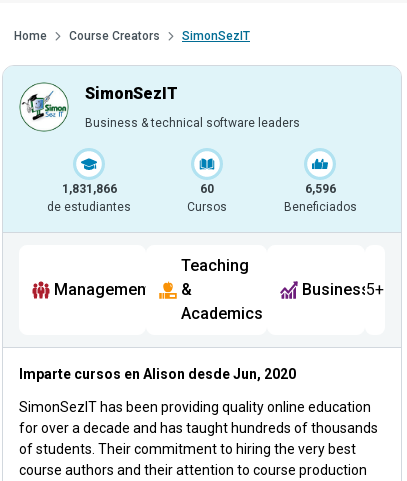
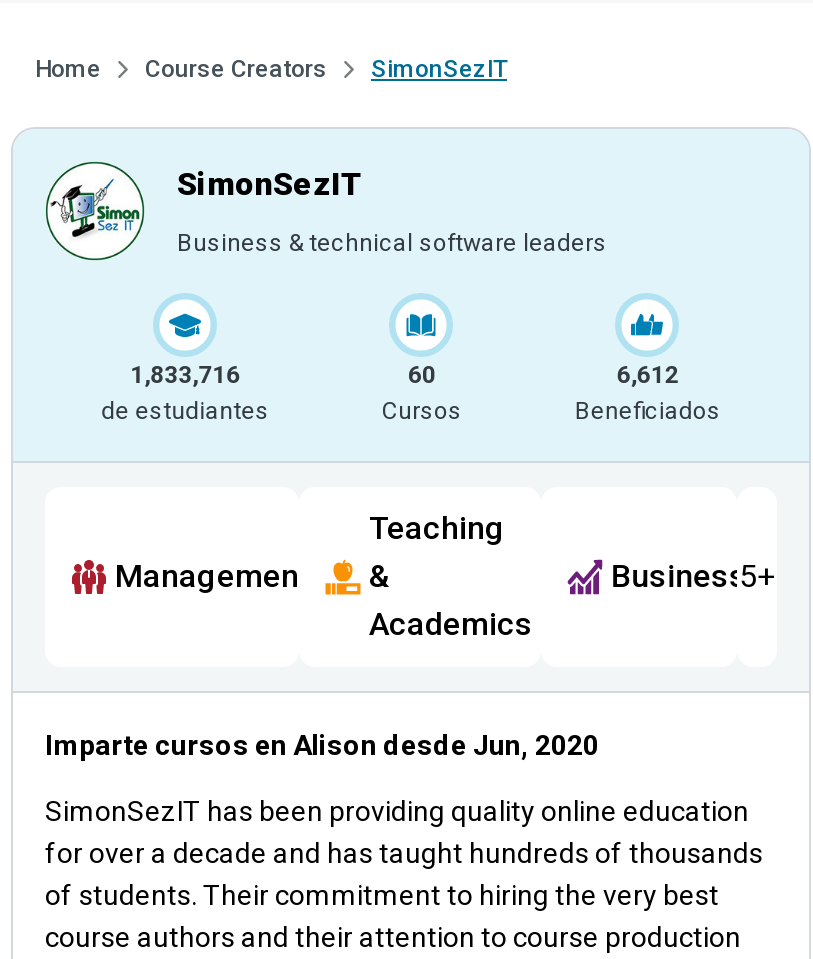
- 1,831,866
+ 1,833,716

- 6,596
+ 6,612
